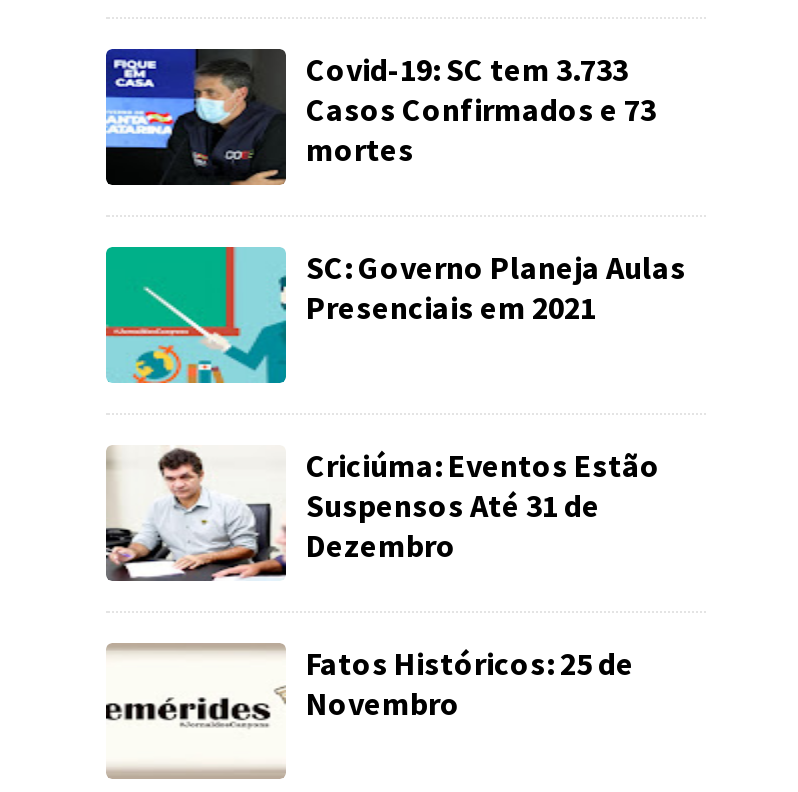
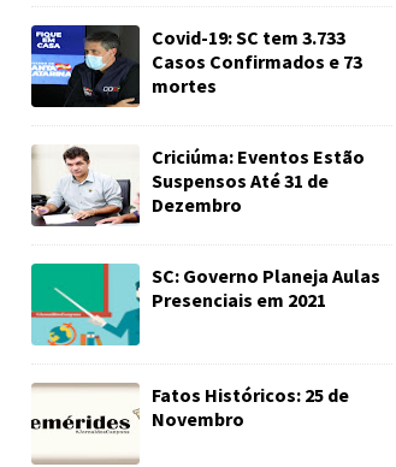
moved down: [image] | SC: Governo Planeja Aulas | Presenciais em 2021

moved up: [image] | Criciúma: Eventos Estão | Suspensos Até 31 de | Dezembro
